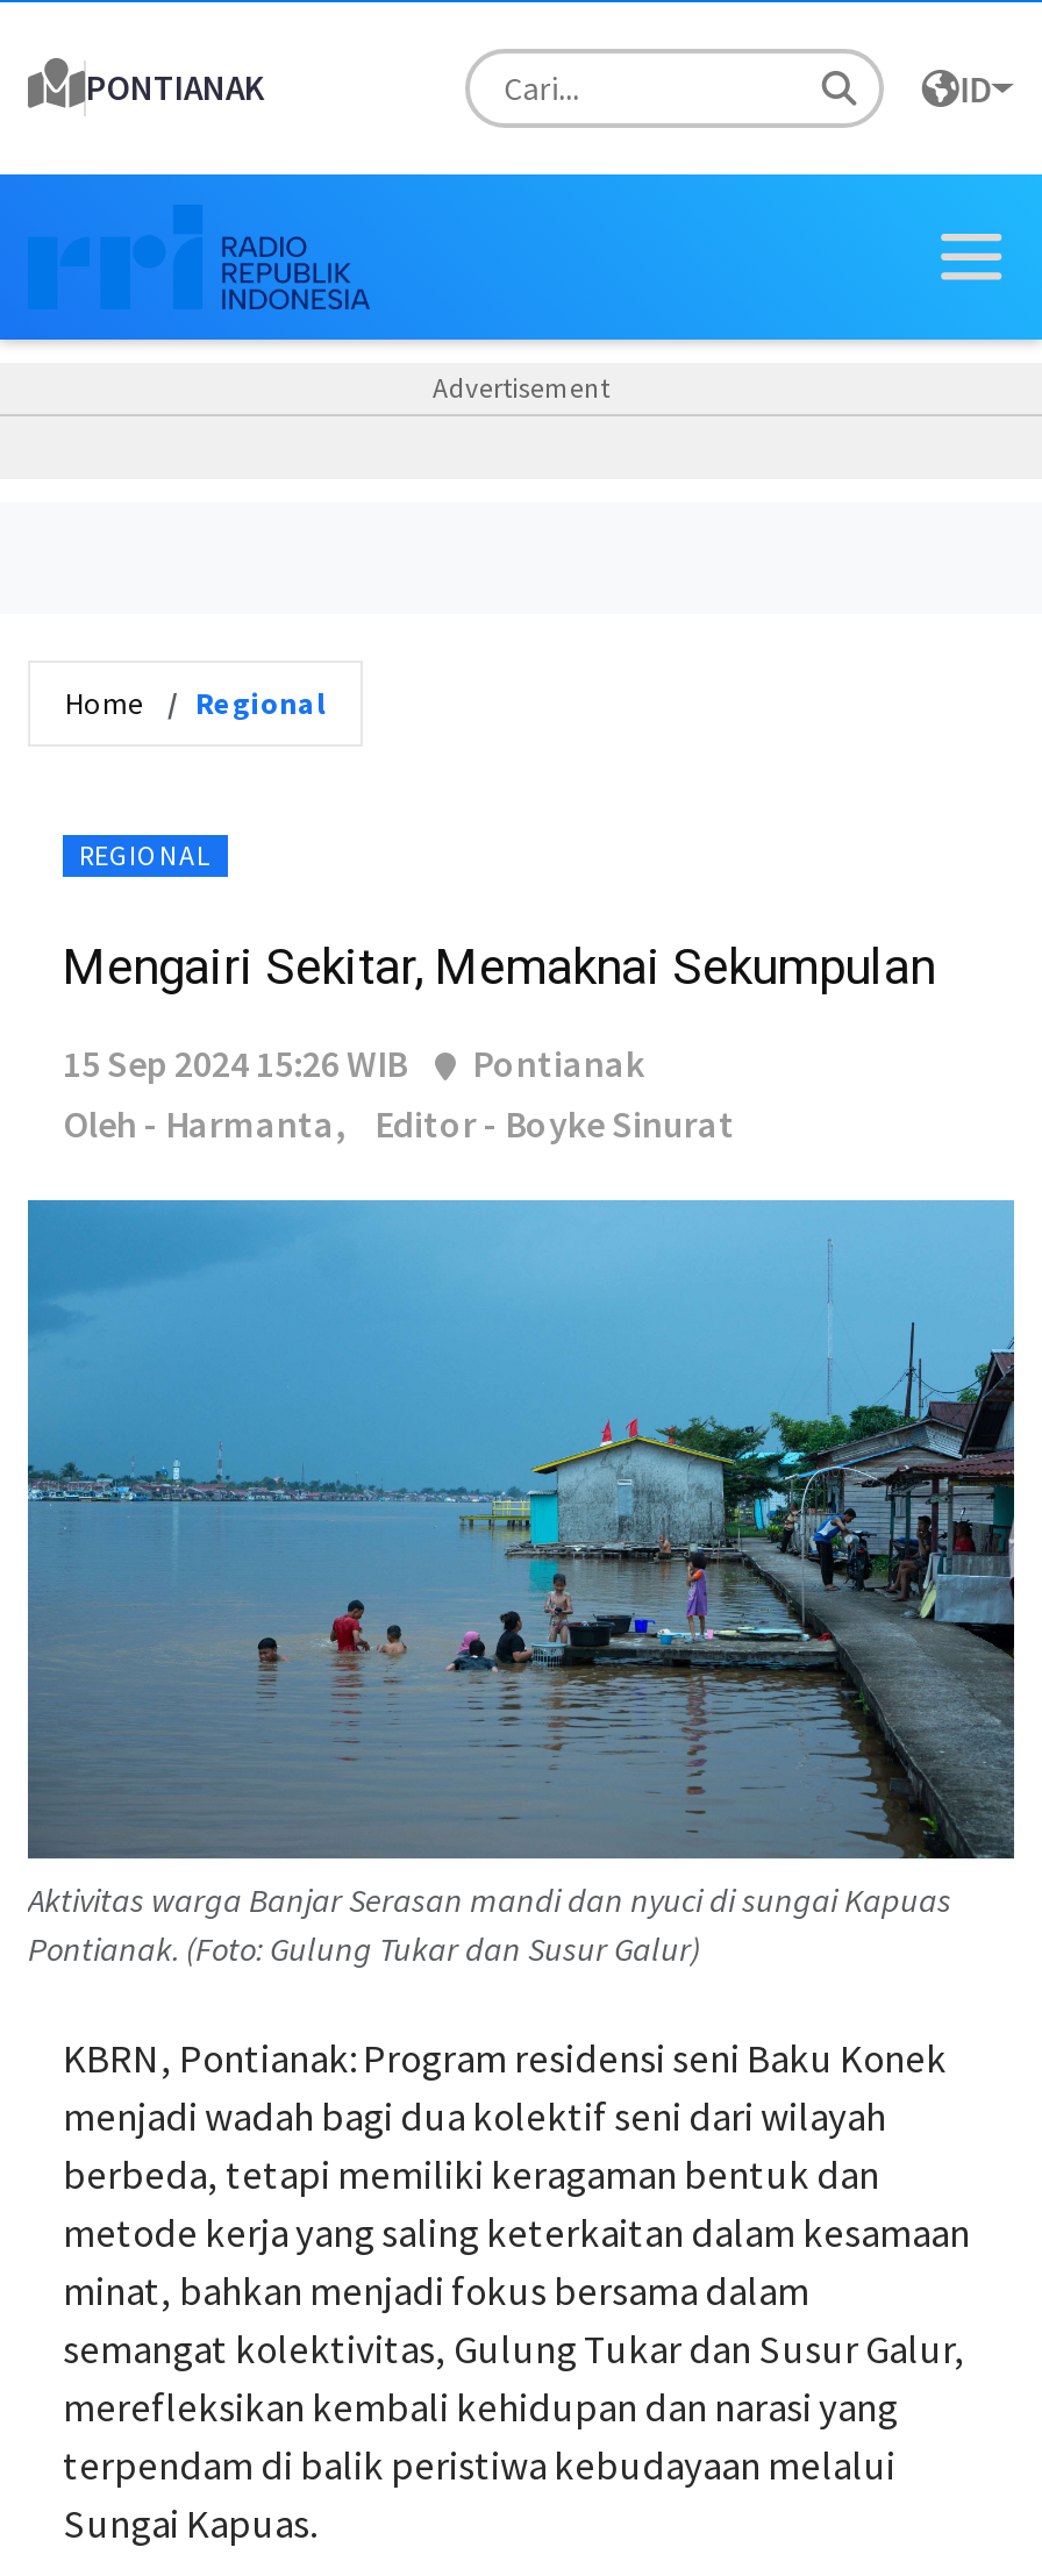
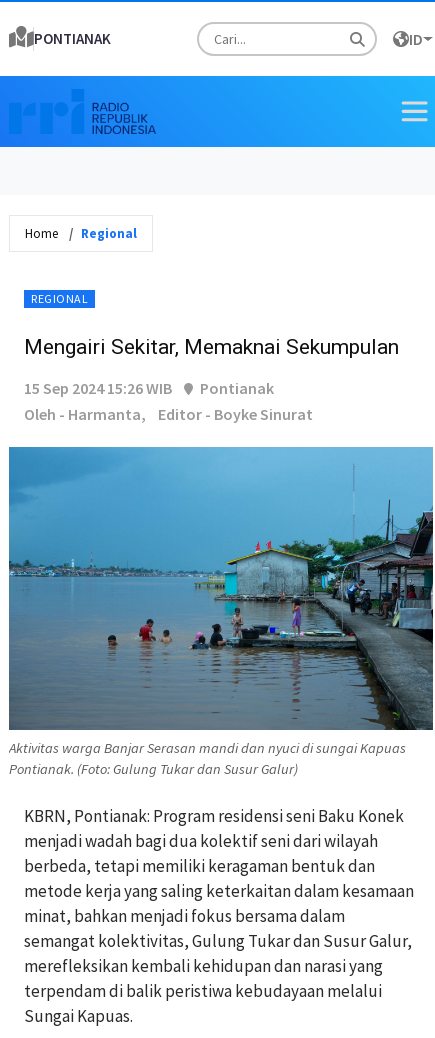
- Advertisement
